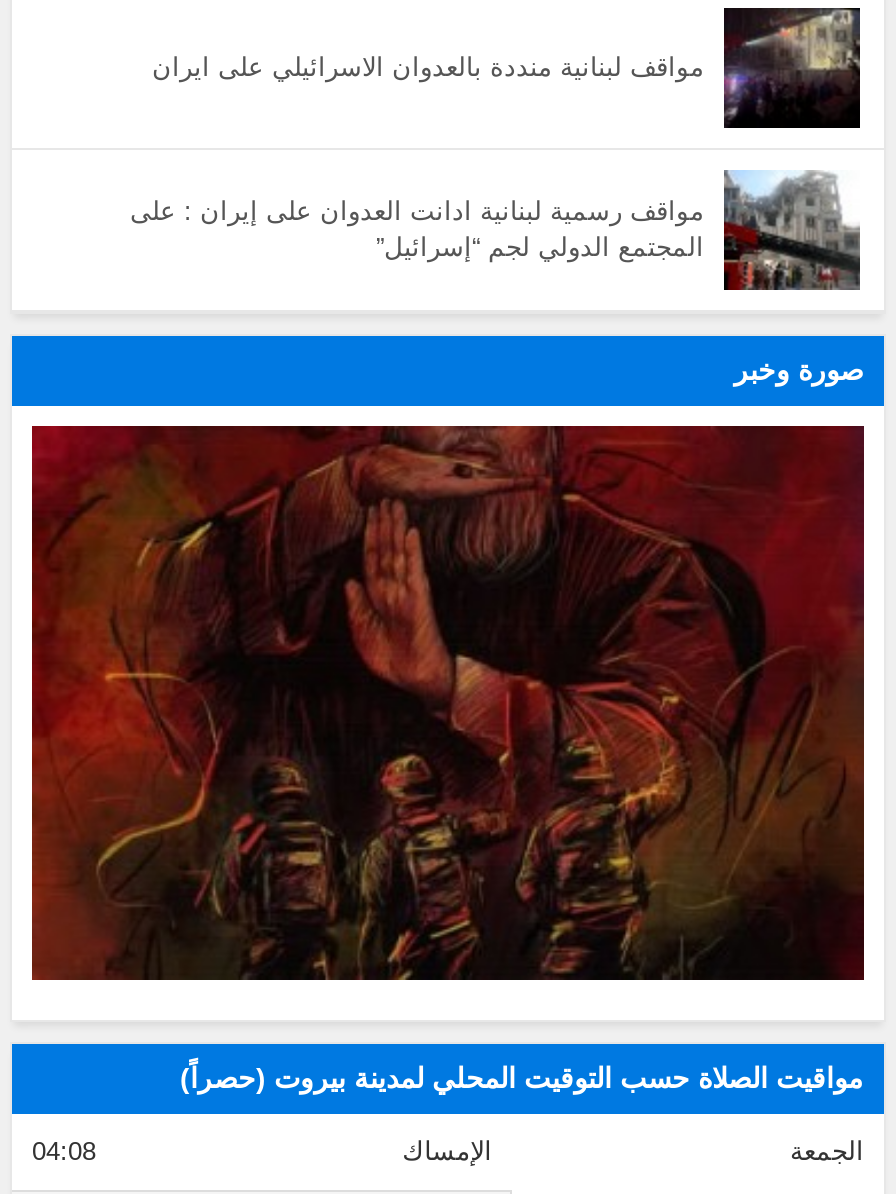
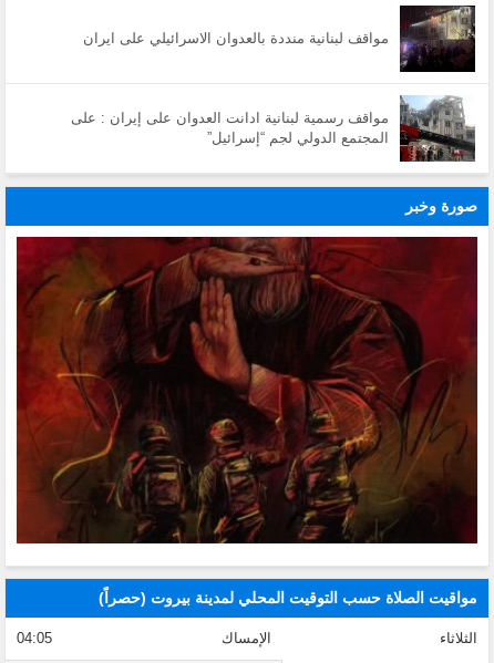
- 04:08
+ 04:05

- الجمعة
+ الثلاثاء
